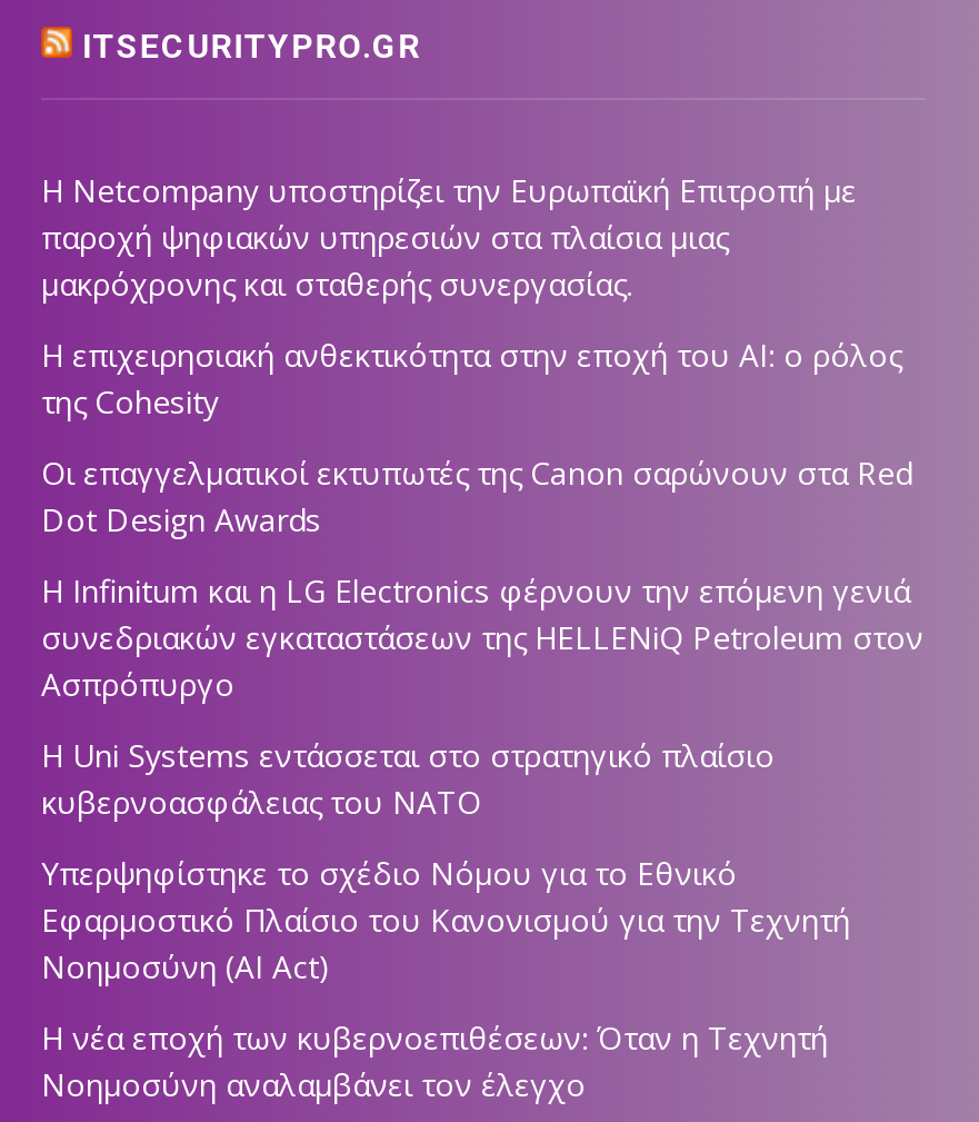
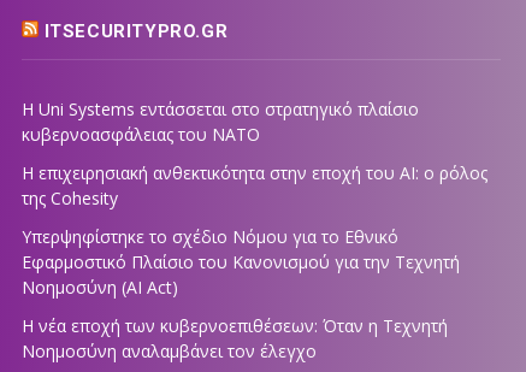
- Η Netcompany υποστηρίζει την Ευρωπαϊκή Επιτροπή με
- παροχή ψηφιακών υπηρεσιών στα πλαίσια μιας
- μακρόχρονης και σταθερής συνεργασίας.
- Οι επαγγελματικοί εκτυπωτές της Canon σαρώνουν στα Red
- Dot Design Awards
- Η Infinitum και η LG Electronics φέρνουν την επόμενη γενιά
- συνεδριακών εγκαταστάσεων της HELLENiQ Petroleum στον
- Ασπρόπυργο

moved down: Η επιχειρησιακή ανθεκτικότητα στην εποχή του ΑΙ: ο ρόλος | της Cohesity

moved up: Η Uni Systems εντάσσεται στο στρατηγικό πλαίσιο | κυβερνοασφάλειας του ΝΑΤΟ
